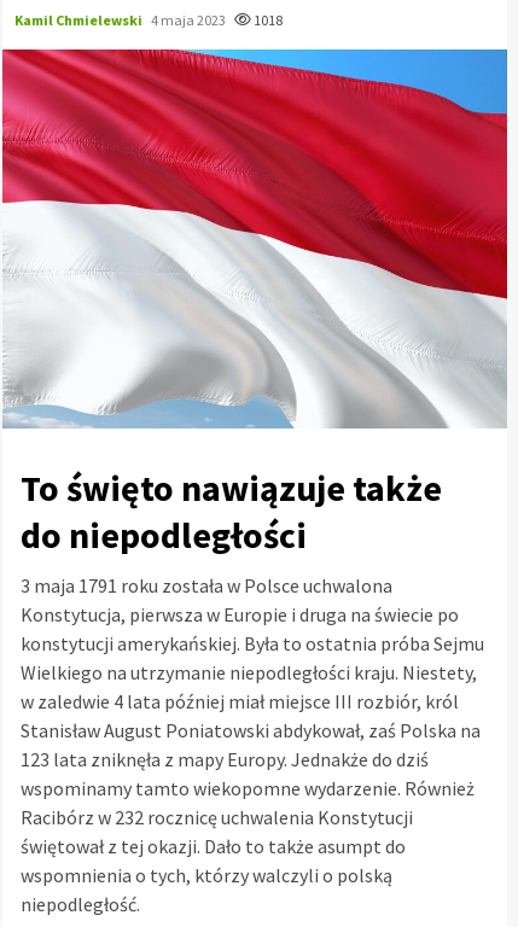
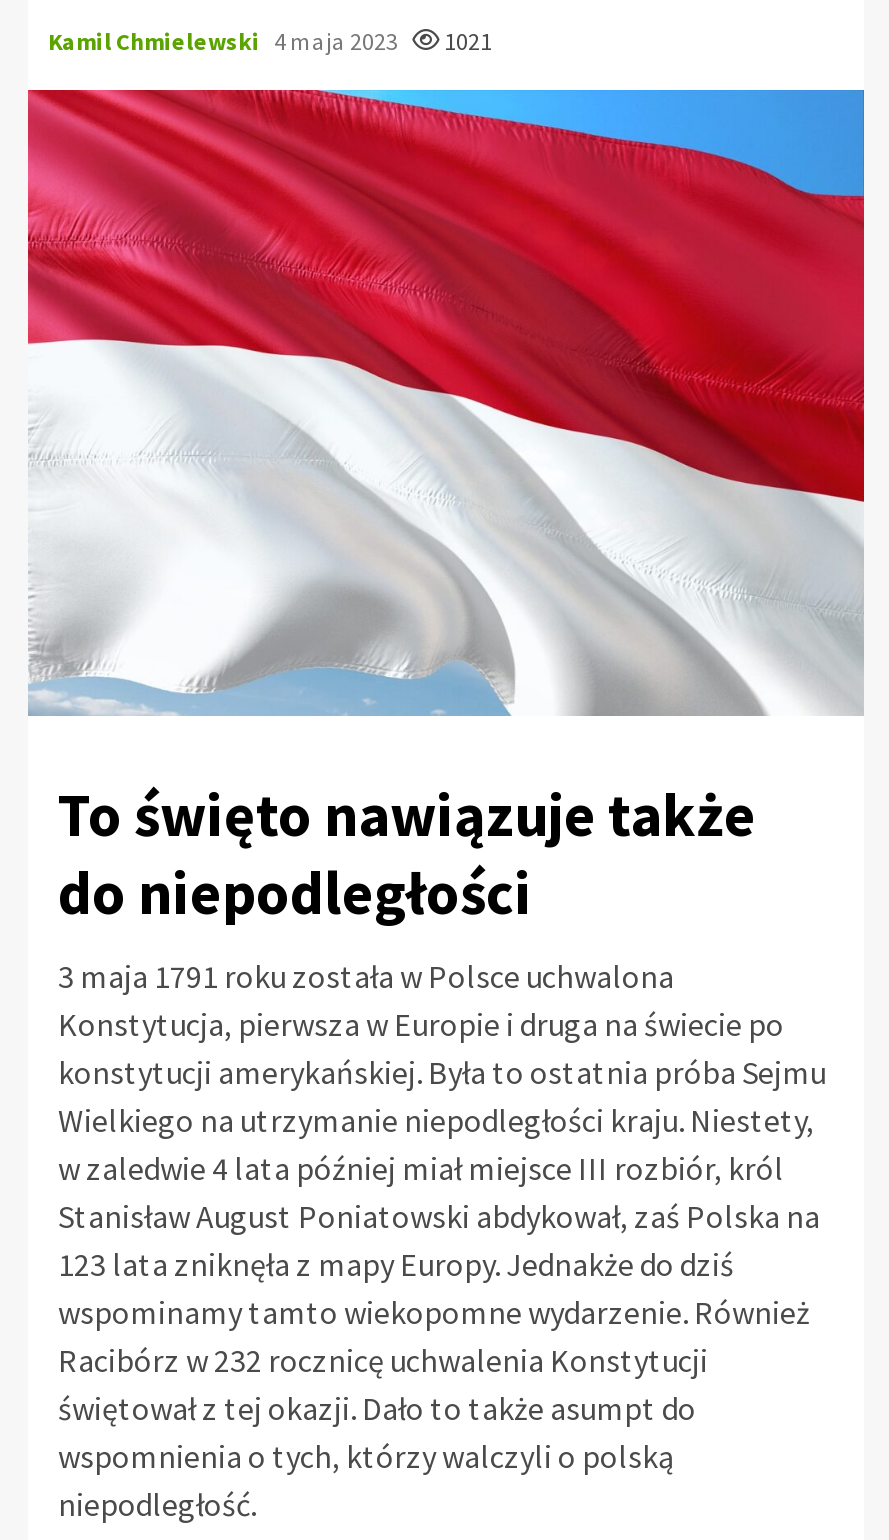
- Kamil Chmielewski 4 maja 2023 1018
+ Kamil Chmielewski 4 maja 2023 1021
